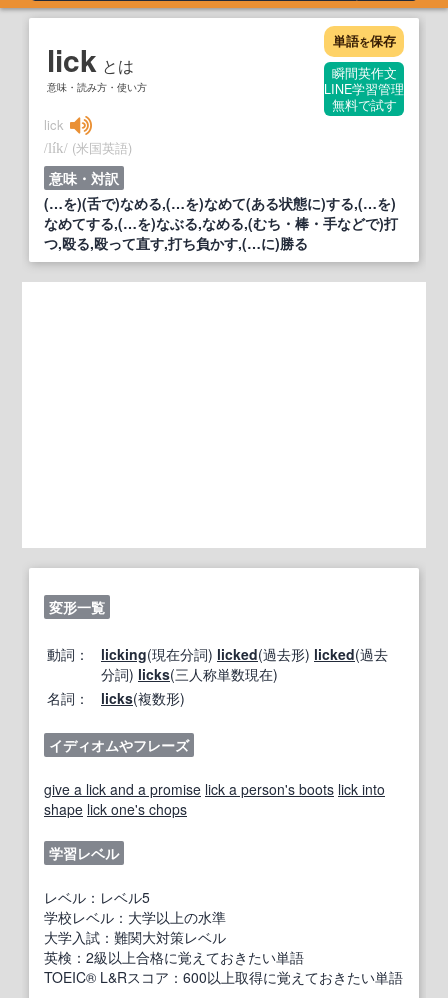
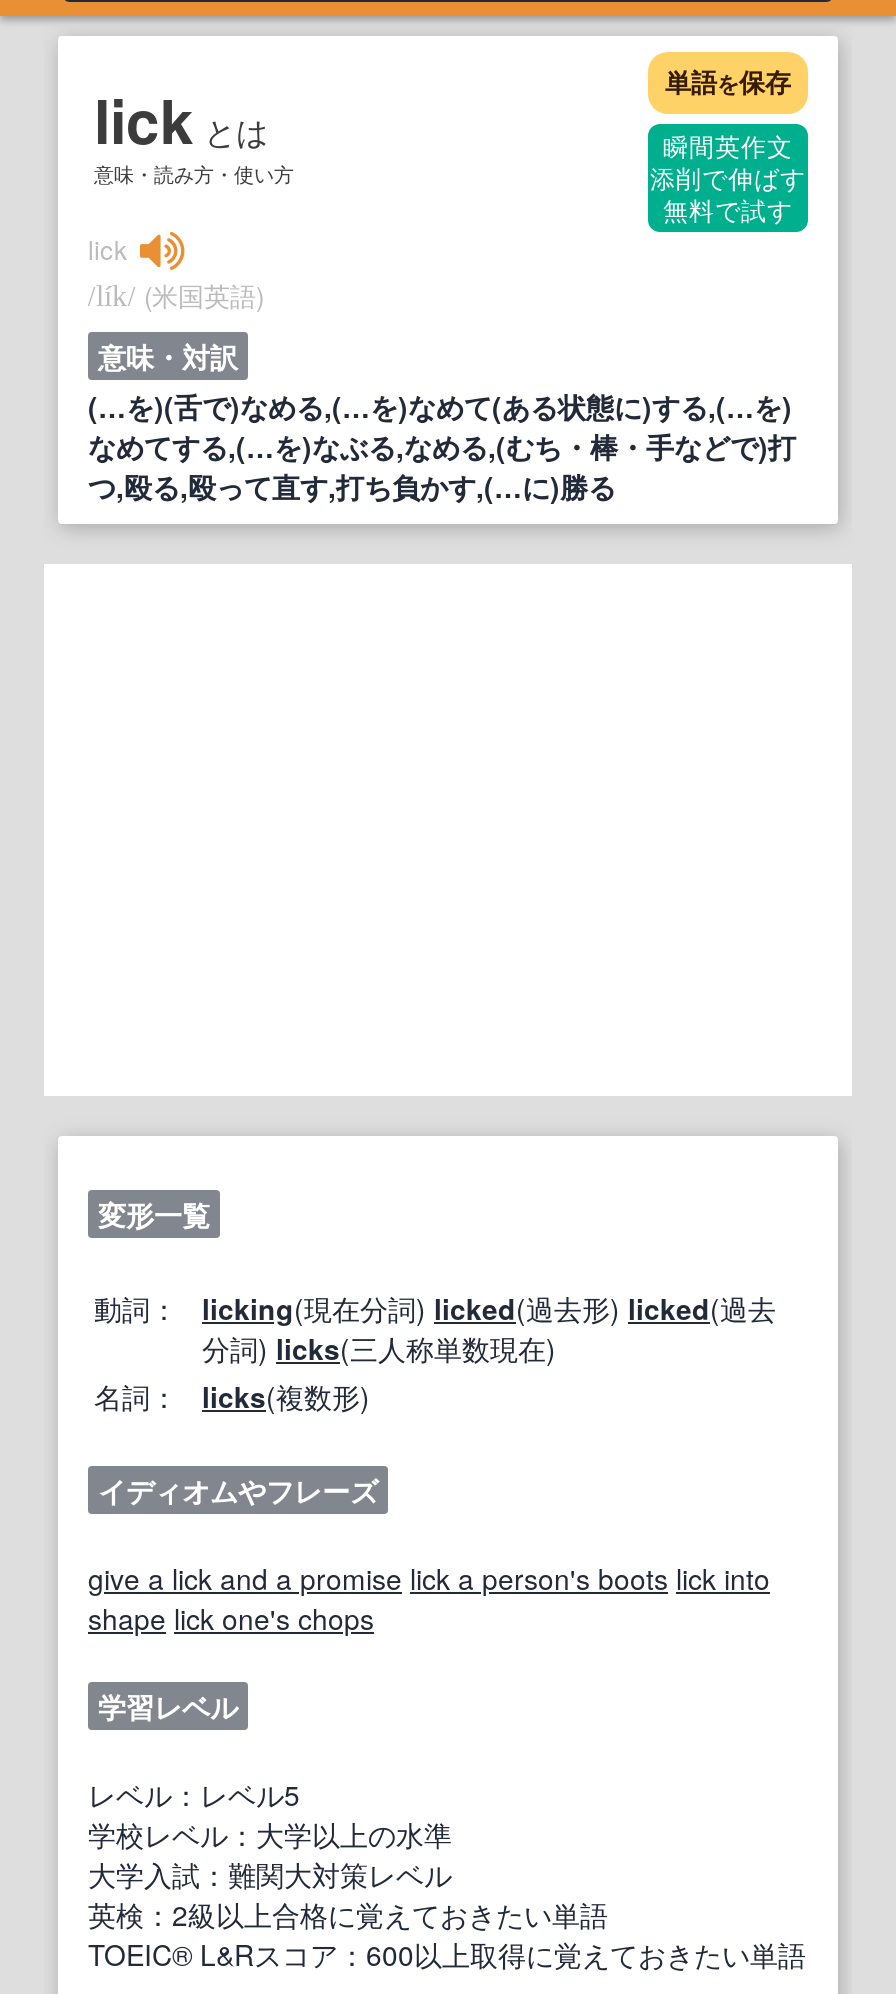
- LINE学習管理
+ 添削で伸ばす
